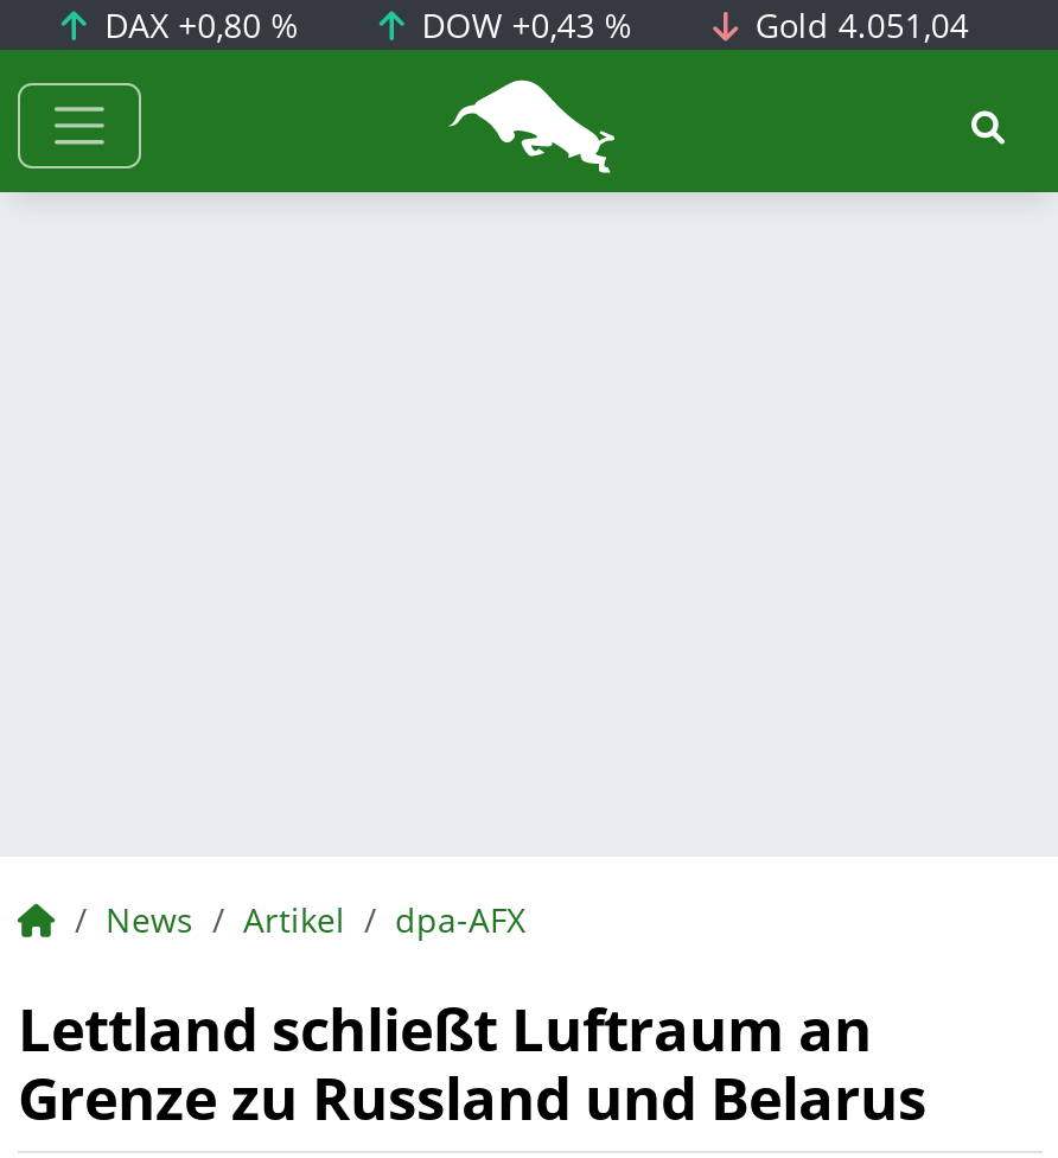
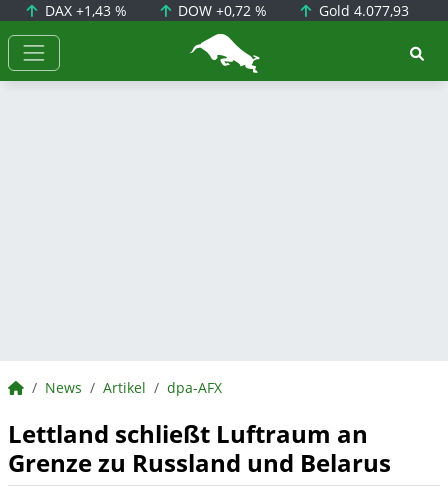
- DAX +0,80 %
+ DAX +1,43 %

- DOW +0,43 %
+ DOW +0,72 %

- Gold 4.051,04
+ Gold 4.077,93
